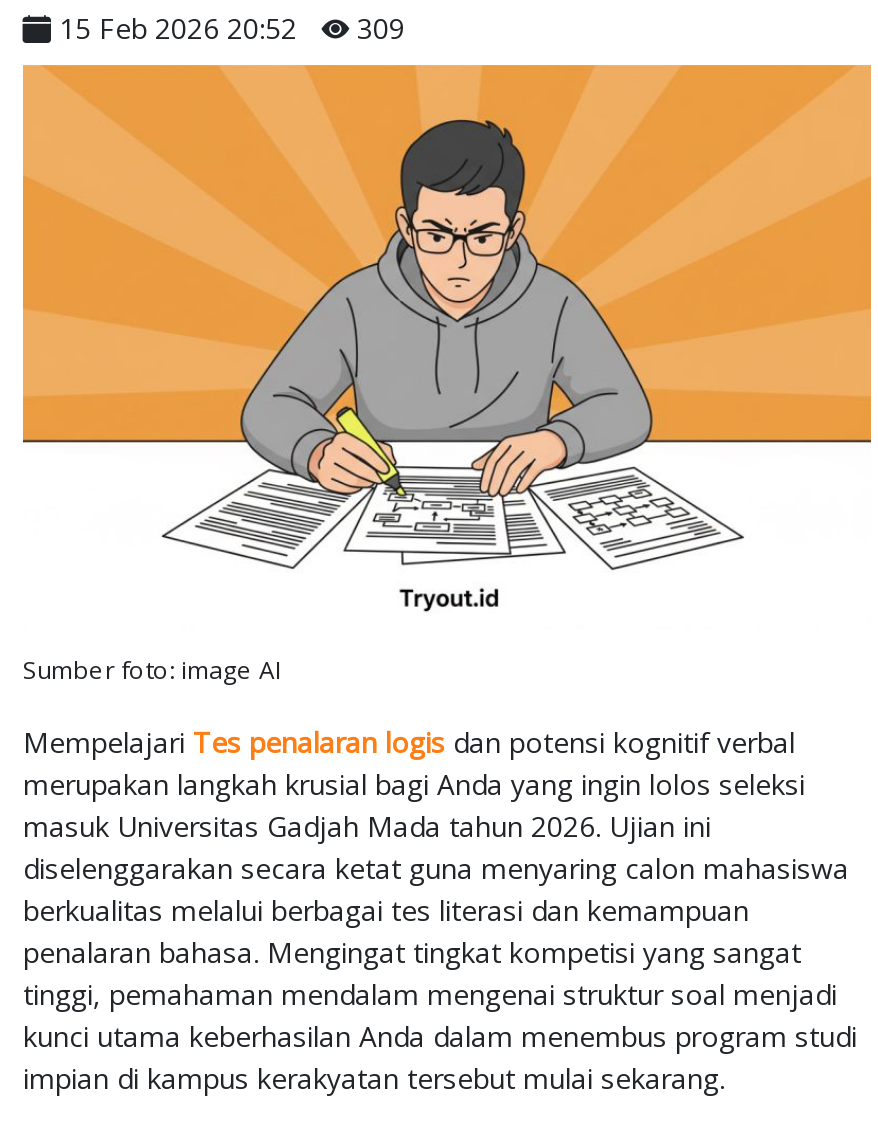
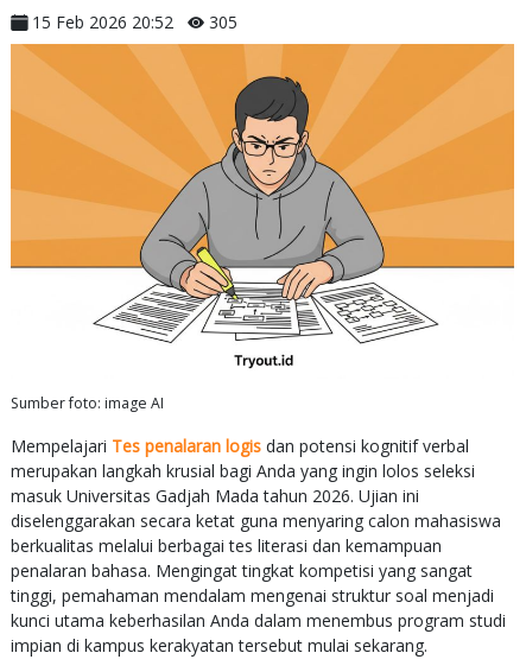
- 15 Feb 2026 20:52 309
+ 15 Feb 2026 20:52 305
